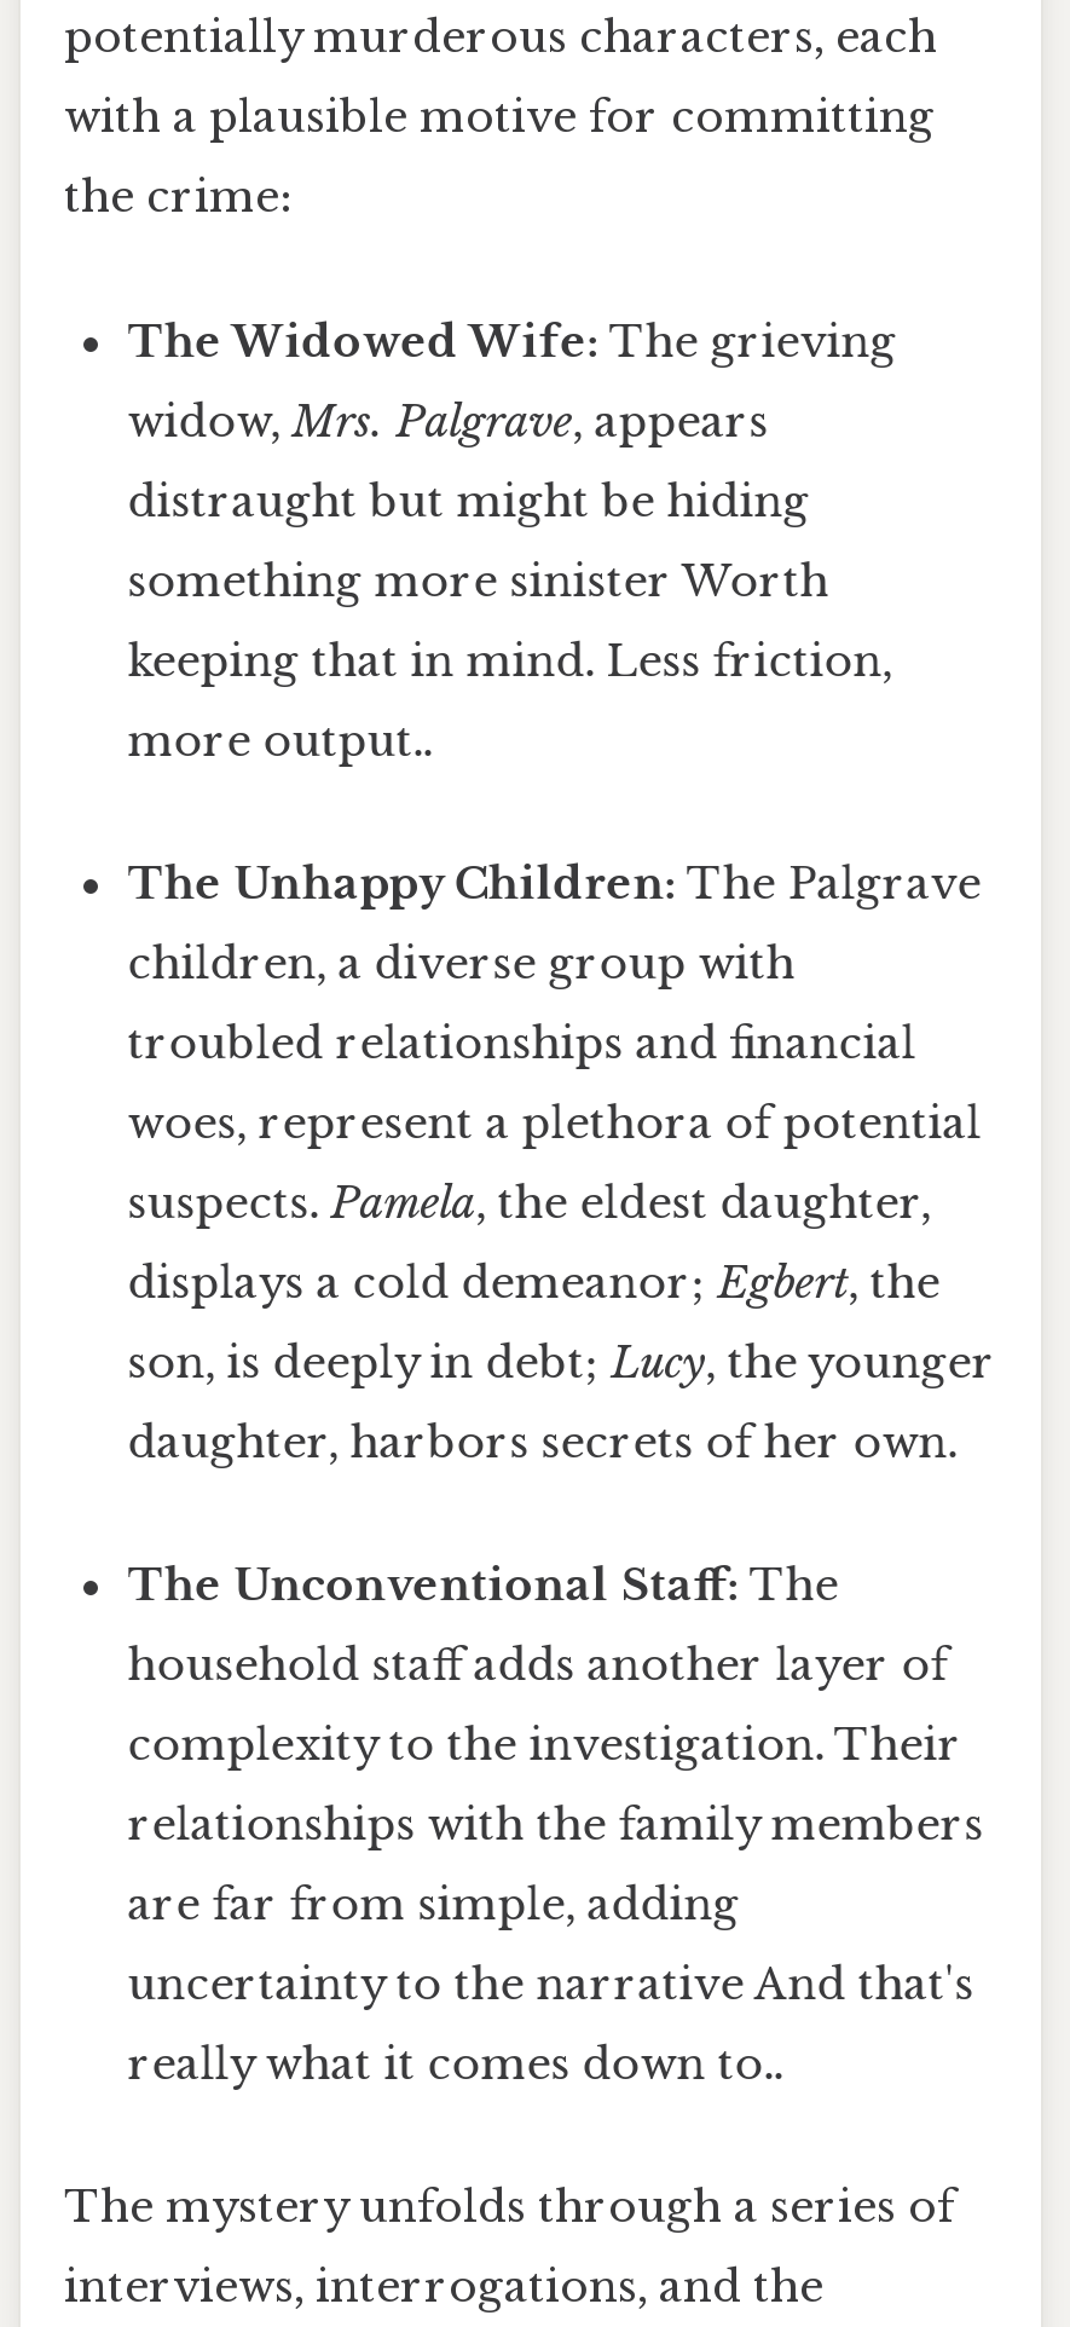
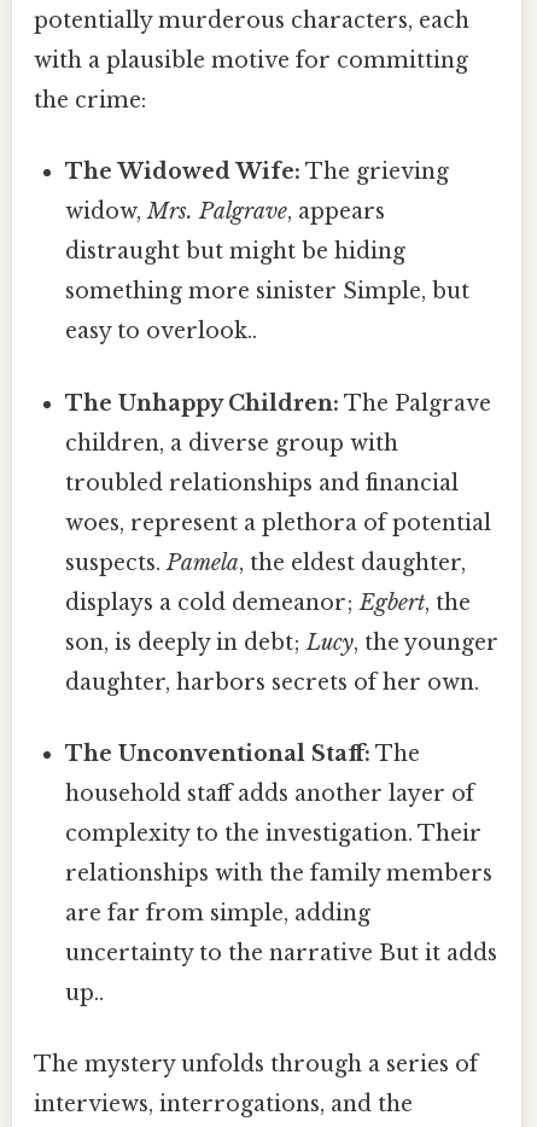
- something more sinister Worth
- keeping that in mind. Less friction,
- more output..
+ something more sinister Simple, but
+ easy to overlook..

- uncertainty to the narrative And that's
+ uncertainty to the narrative But it adds

- really what it comes down to..
+ up..
